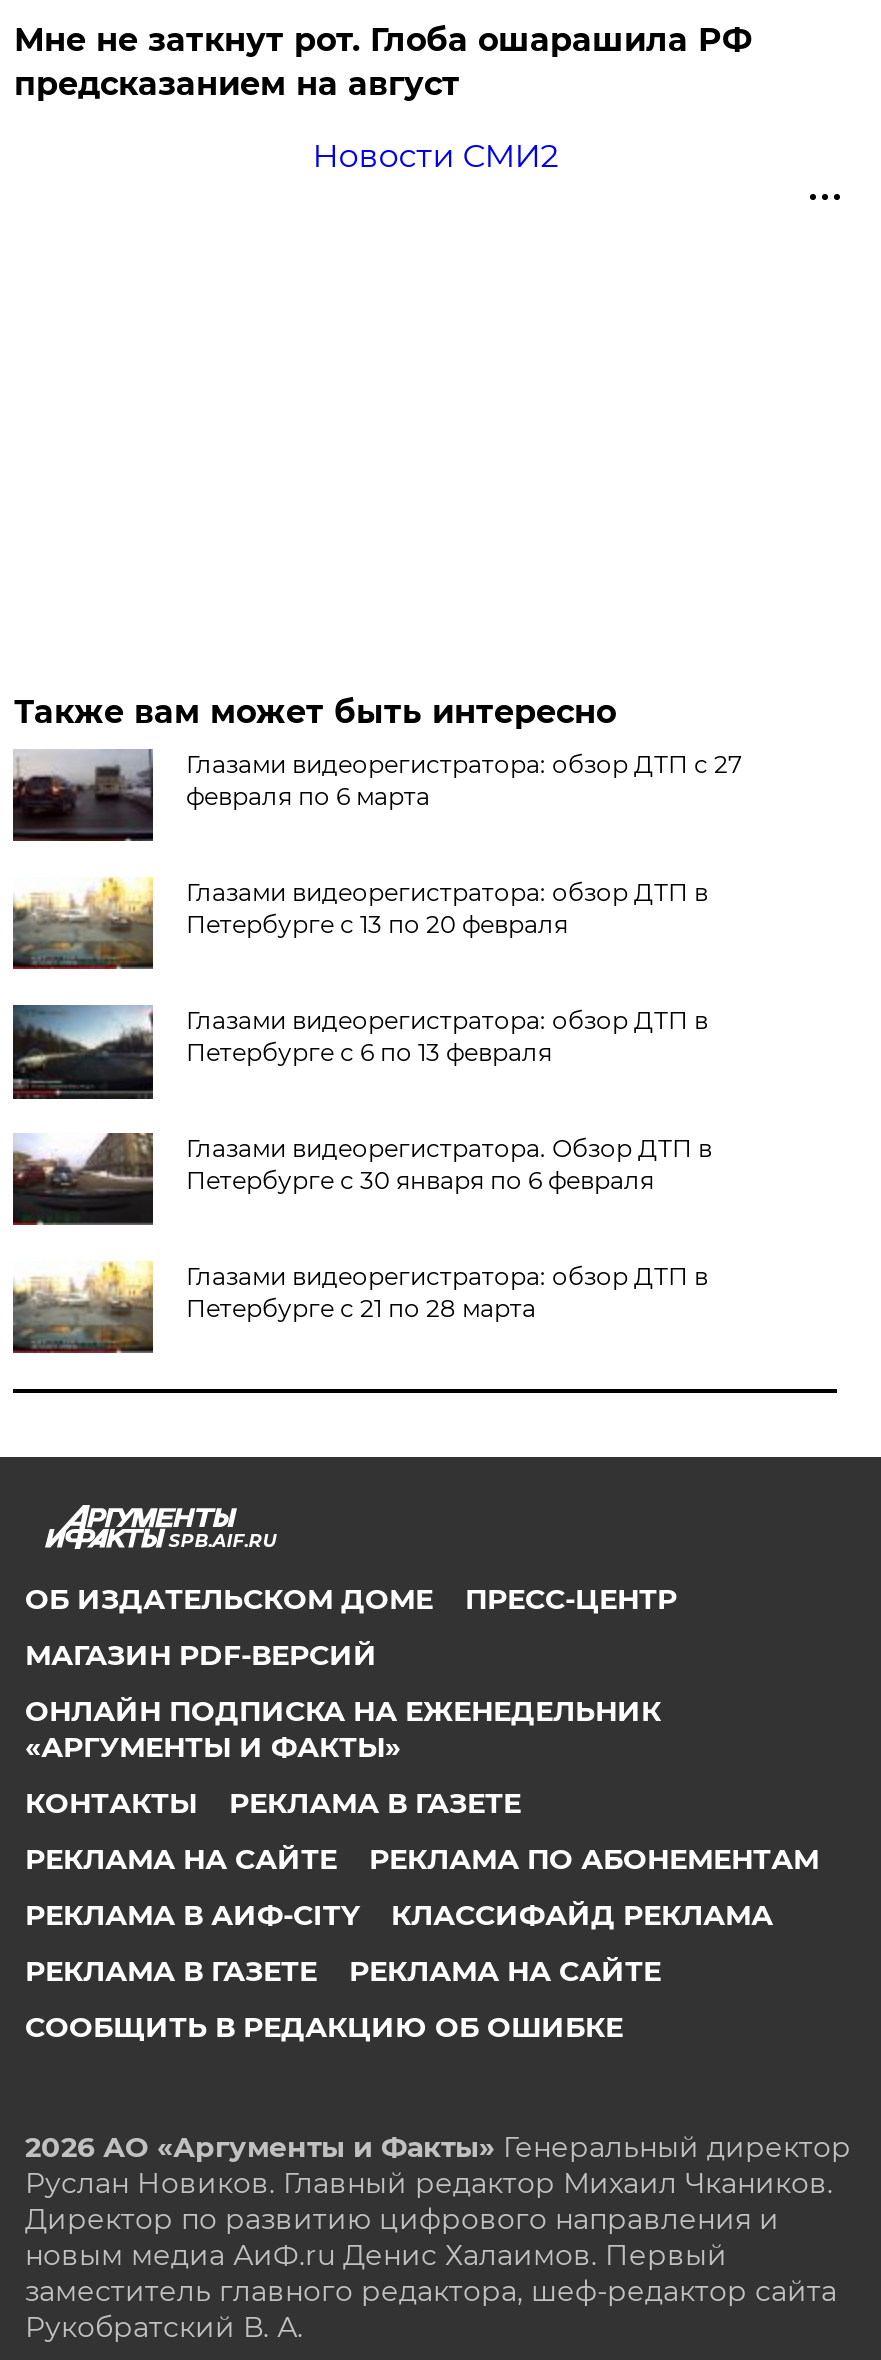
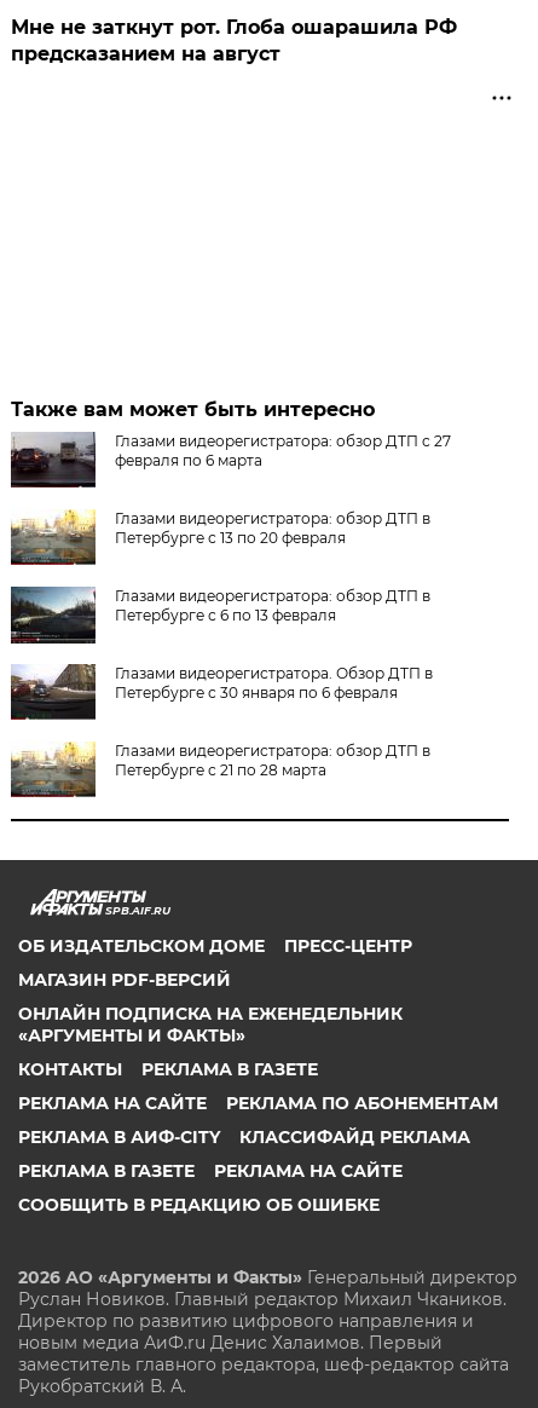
- Новости СМИ2
